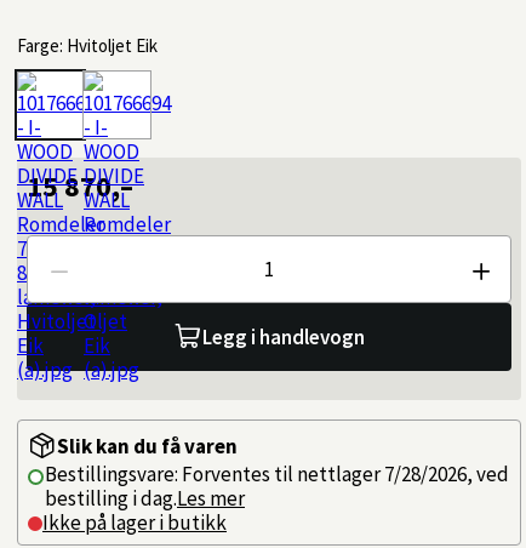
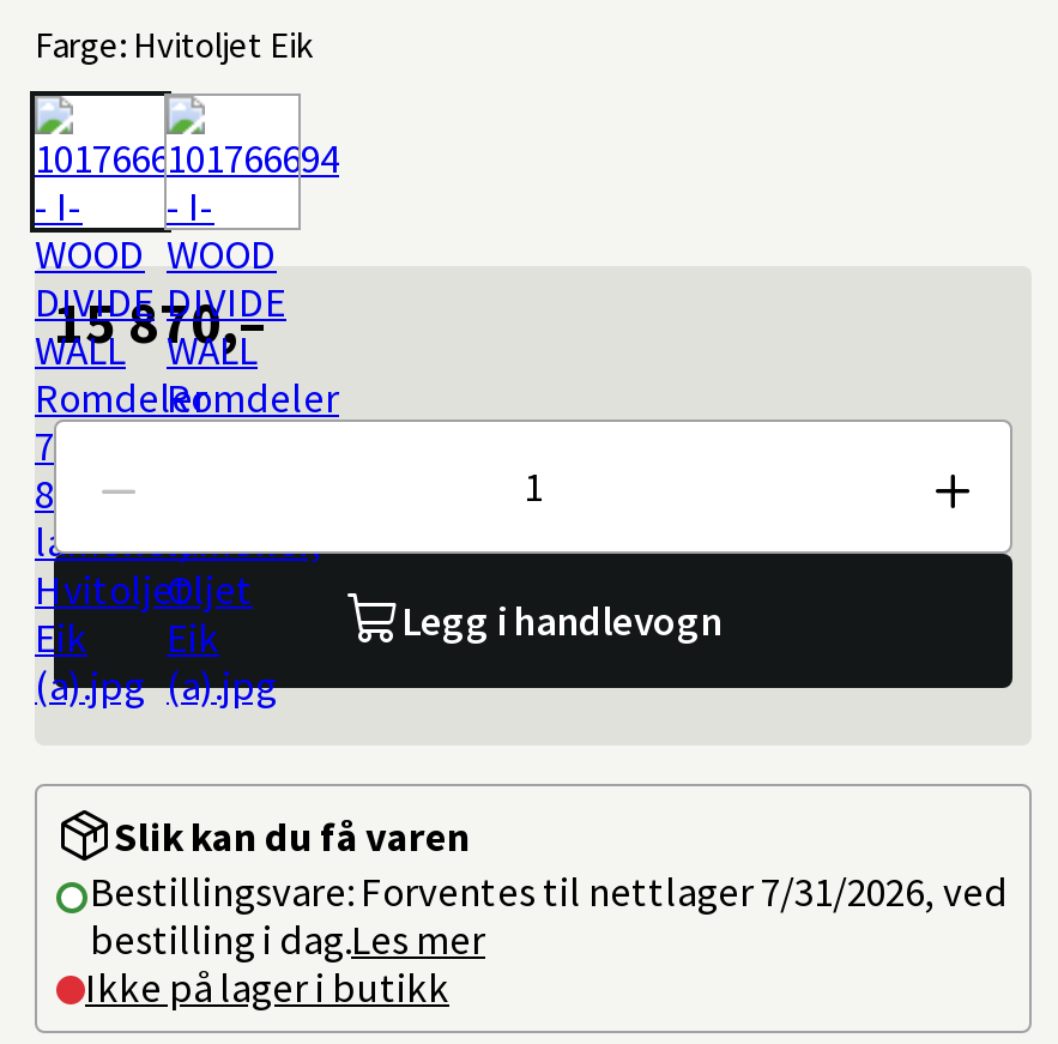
- Bestillingsvare: Forventes til nettlager 7/28/2026, ved
+ Bestillingsvare: Forventes til nettlager 7/31/2026, ved
